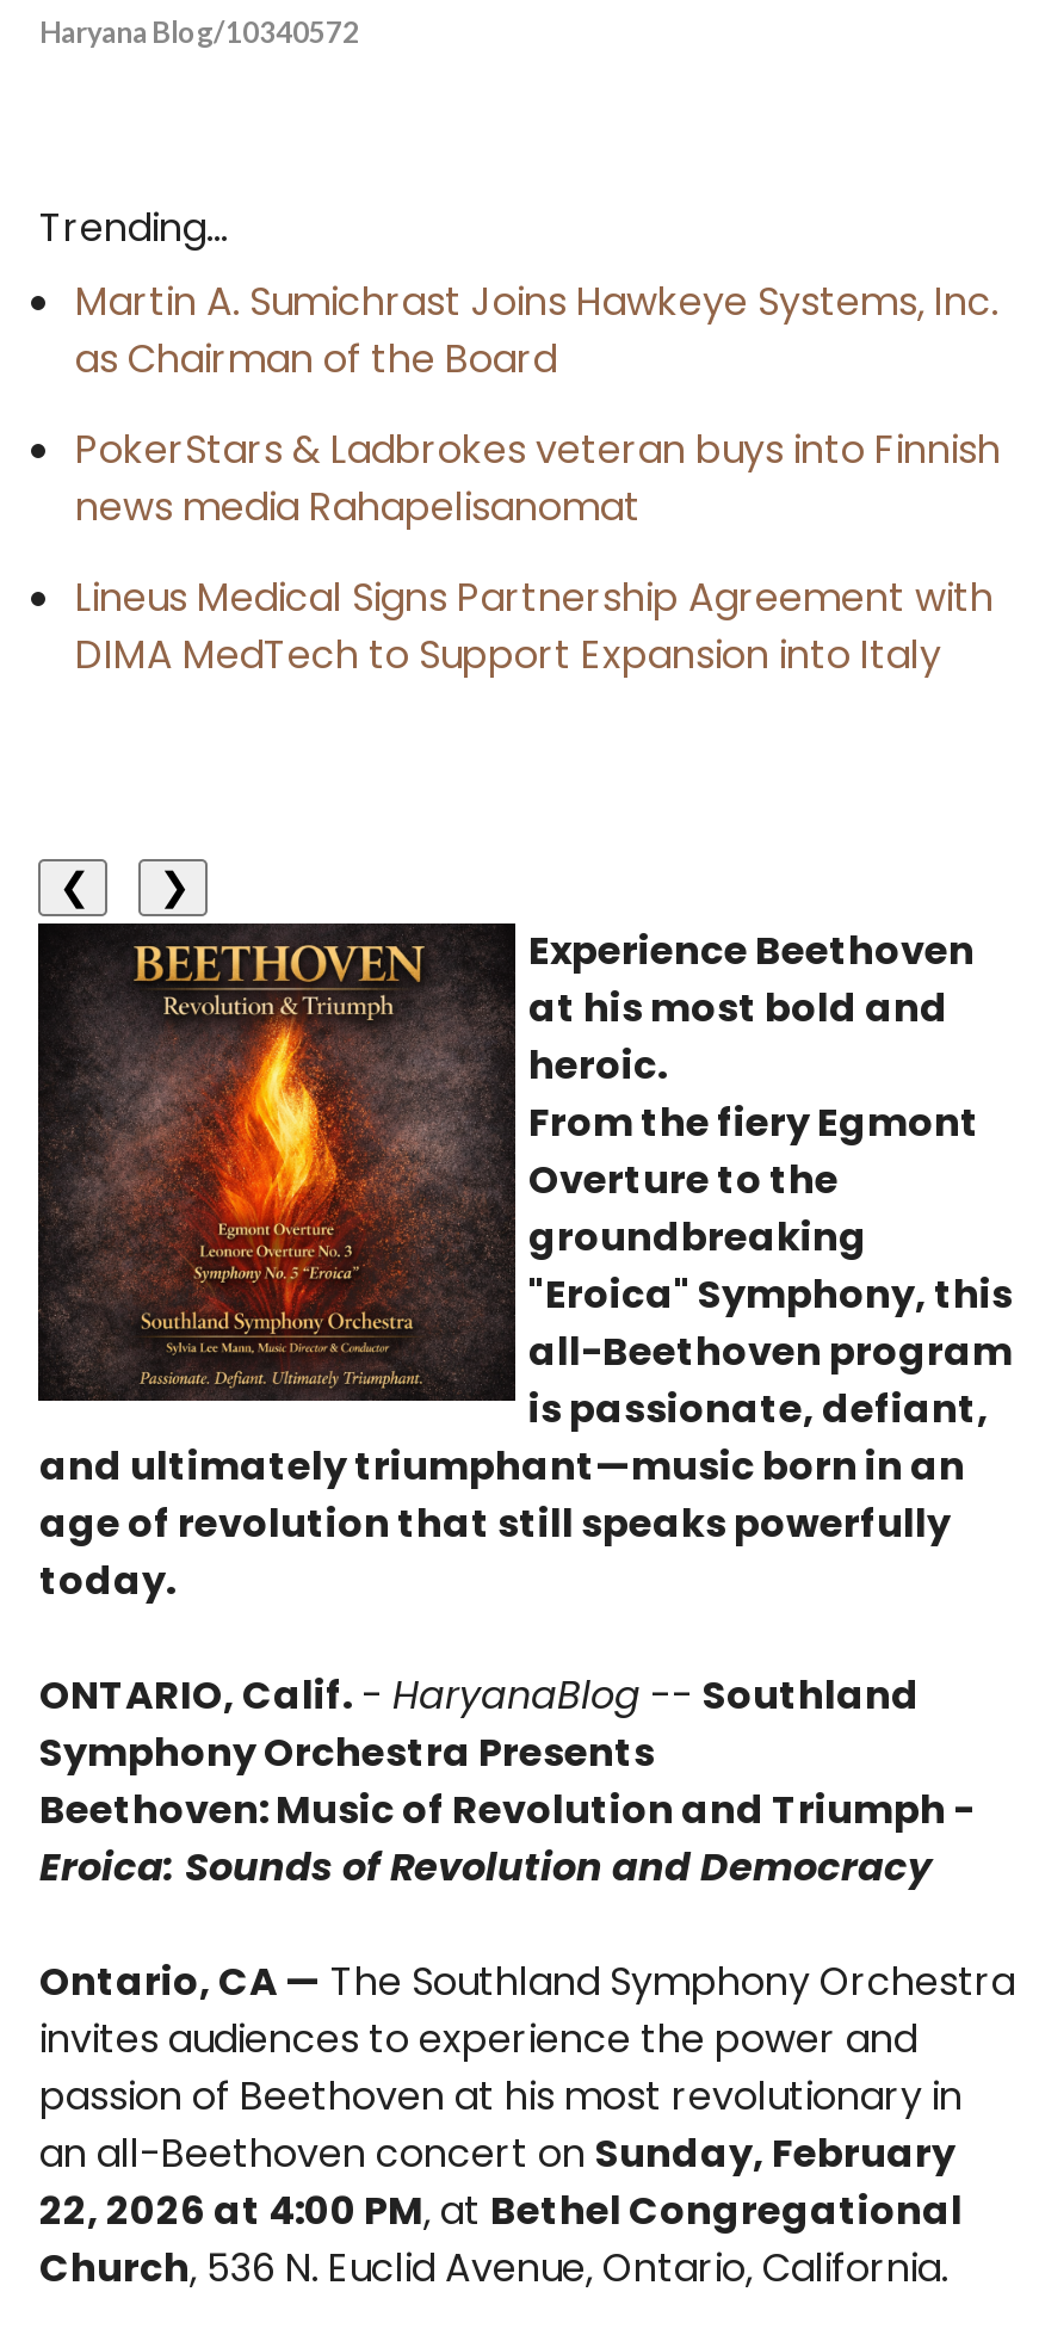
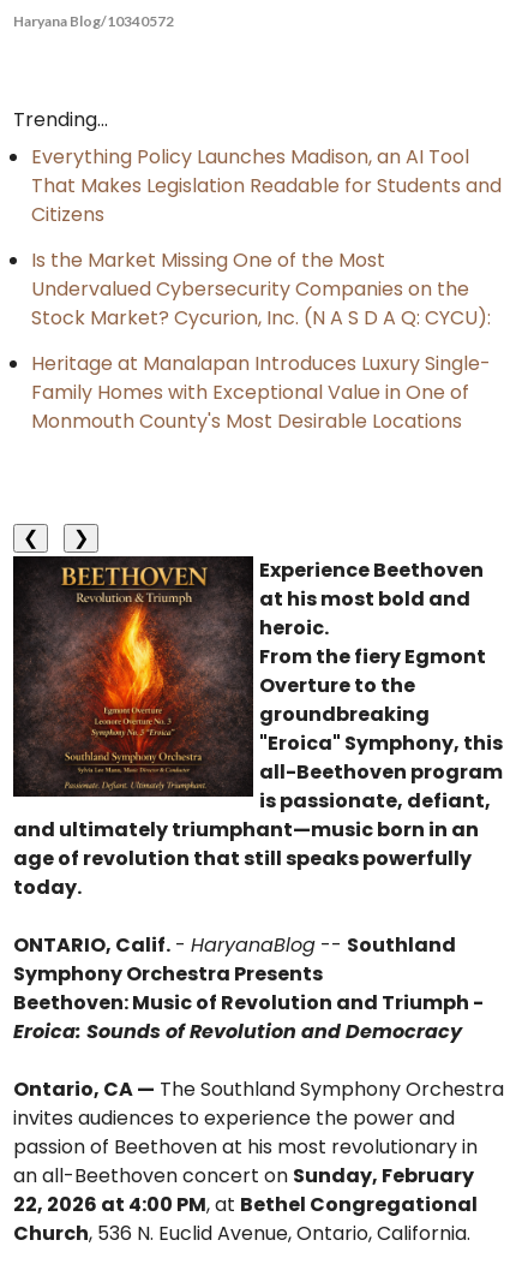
- Martin A. Sumichrast Joins Hawkeye Systems, Inc.
- as Chairman of the Board
+ Everything Policy Launches Madison, an AI Tool
+ That Makes Legislation Readable for Students and
+ Citizens

- PokerStars & Ladbrokes veteran buys into Finnish
- news media Rahapelisanomat
+ Is the Market Missing One of the Most
+ Undervalued Cybersecurity Companies on the
+ Stock Market? Cycurion, Inc. (N A S D A Q: CYCU):

- Lineus Medical Signs Partnership Agreement with
- DIMA MedTech to Support Expansion into Italy
+ Heritage at Manalapan Introduces Luxury Single-
+ Family Homes with Exceptional Value in One of
+ Monmouth County's Most Desirable Locations
